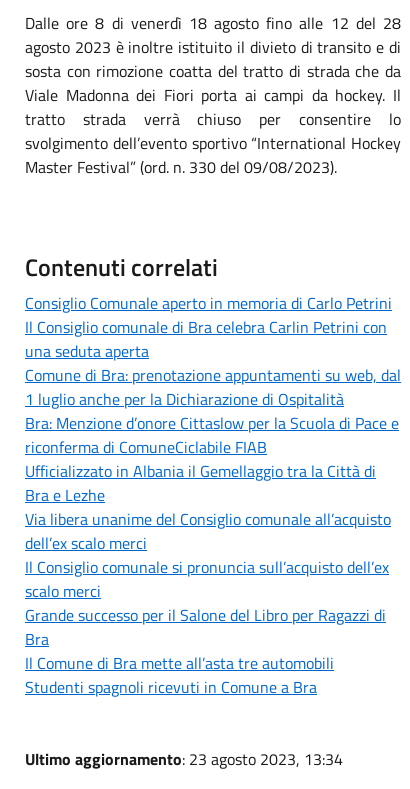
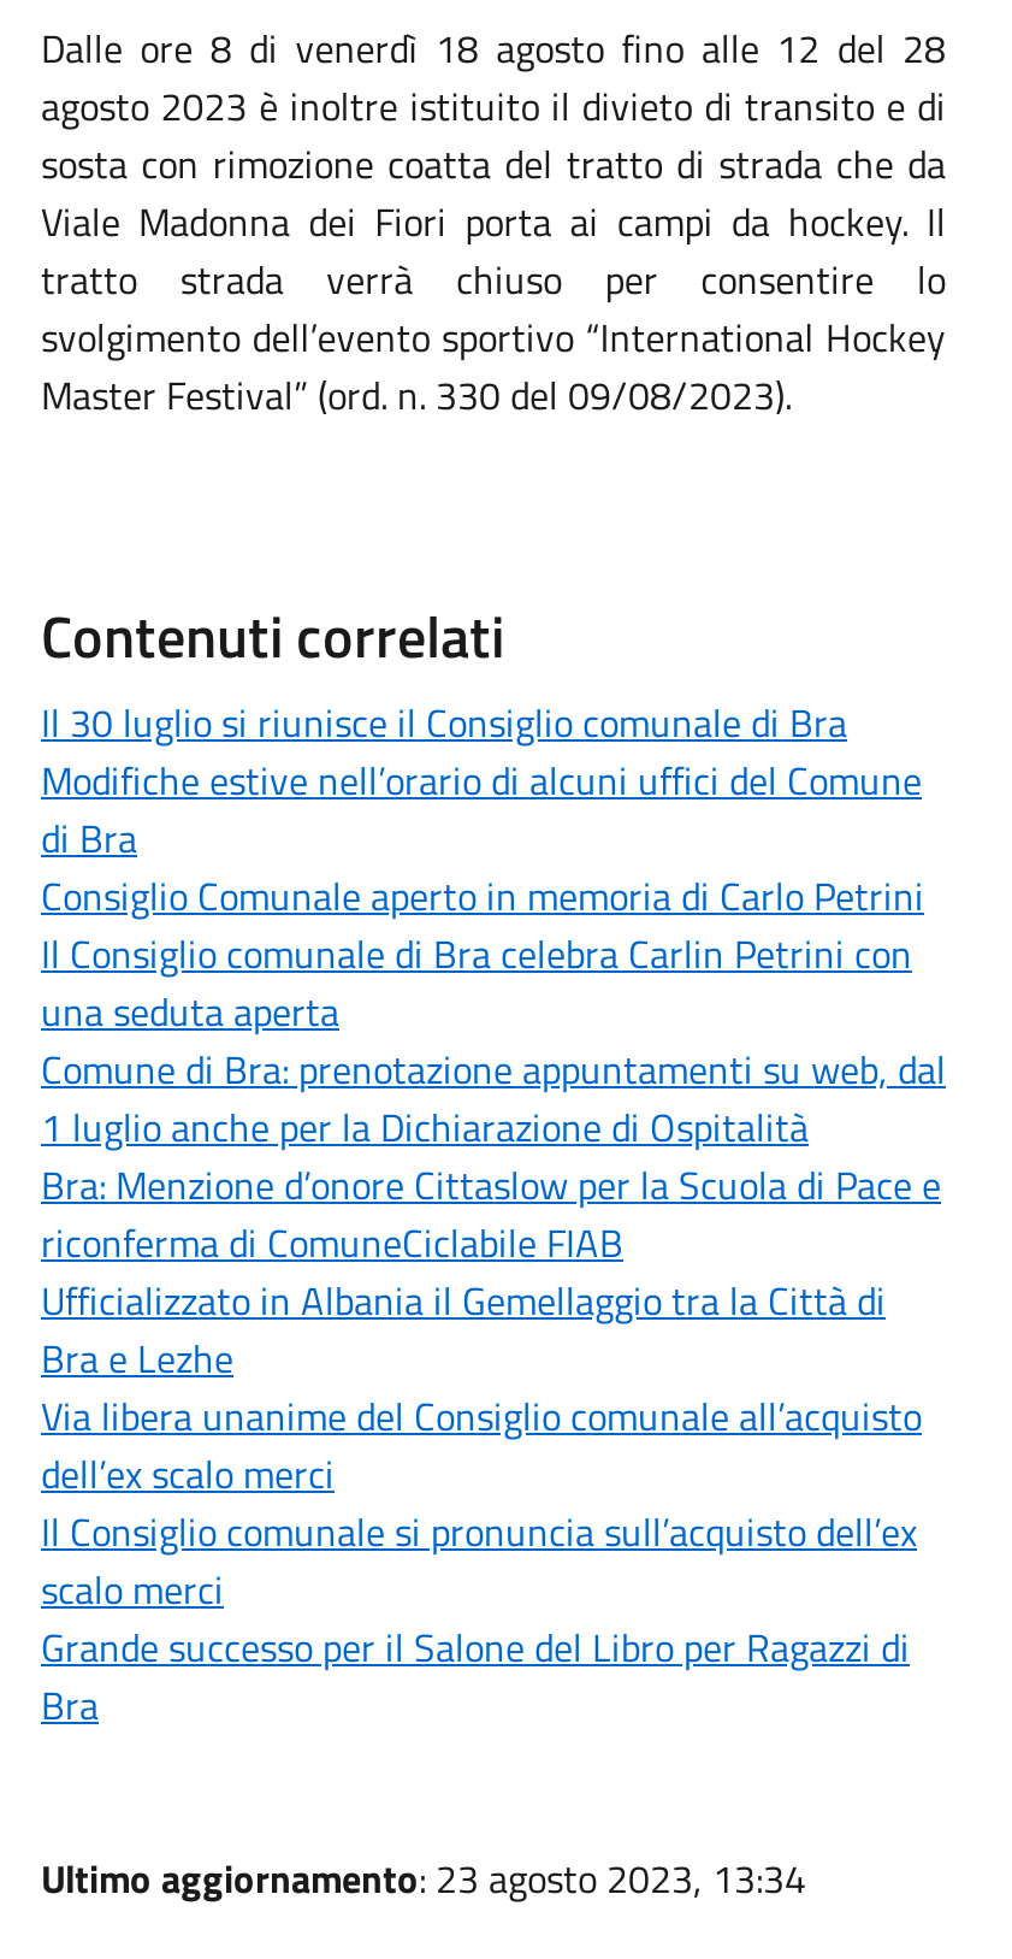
+ Il 30 luglio si riunisce il Consiglio comunale di Bra
+ Modifiche estive nell’orario di alcuni uffici del Comune
+ di Bra

moved down: Consiglio Comunale aperto in memoria di Carlo Petrini | Il Consiglio comunale di Bra celebra Carlin Petrini con | una seduta aperta | ... | Grande successo per il Salone del Libro per Ragazzi di | Bra

- Il Comune di Bra mette all’asta tre automobili
- Studenti spagnoli ricevuti in Comune a Bra
